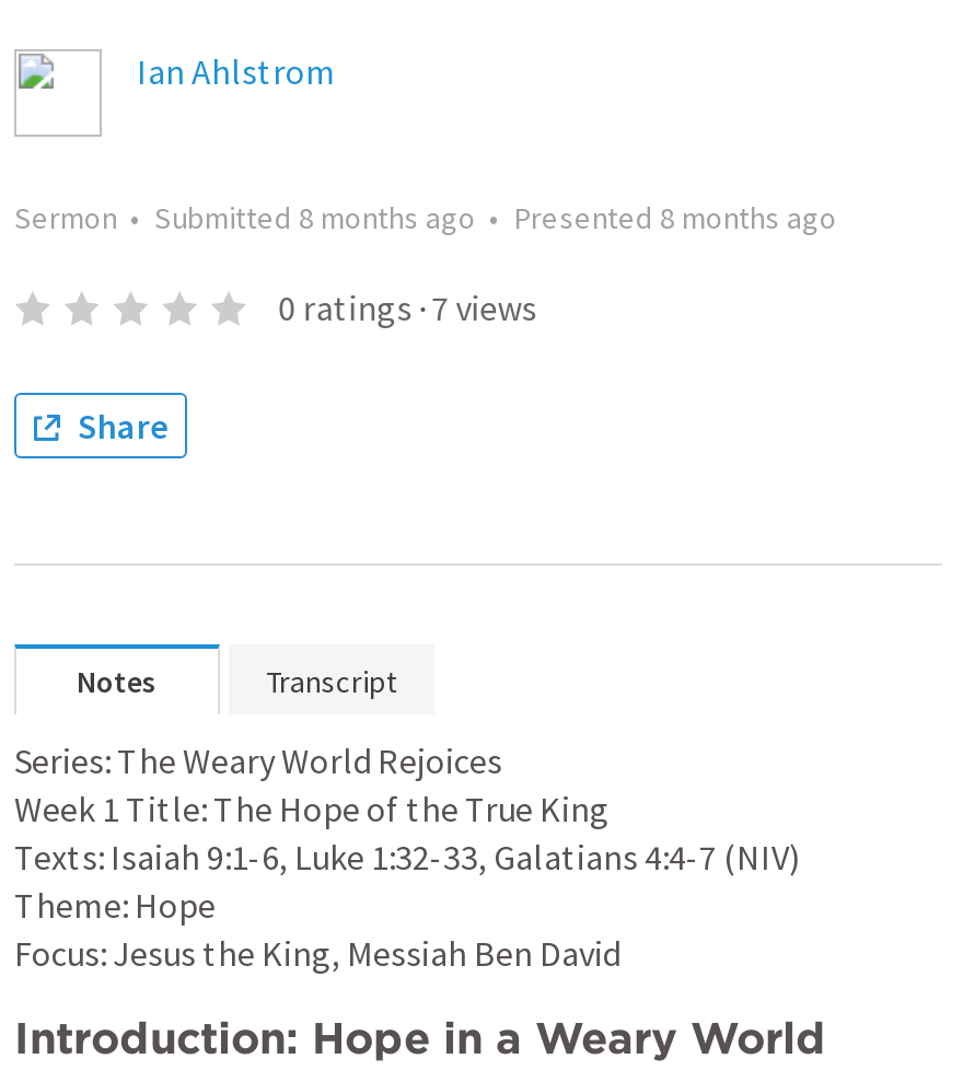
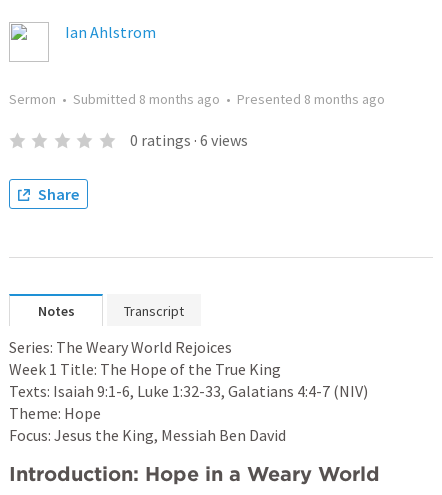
- 0 ratings · 7 views
+ 0 ratings · 6 views
